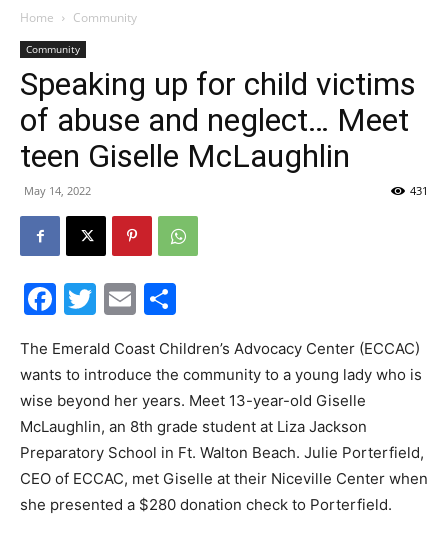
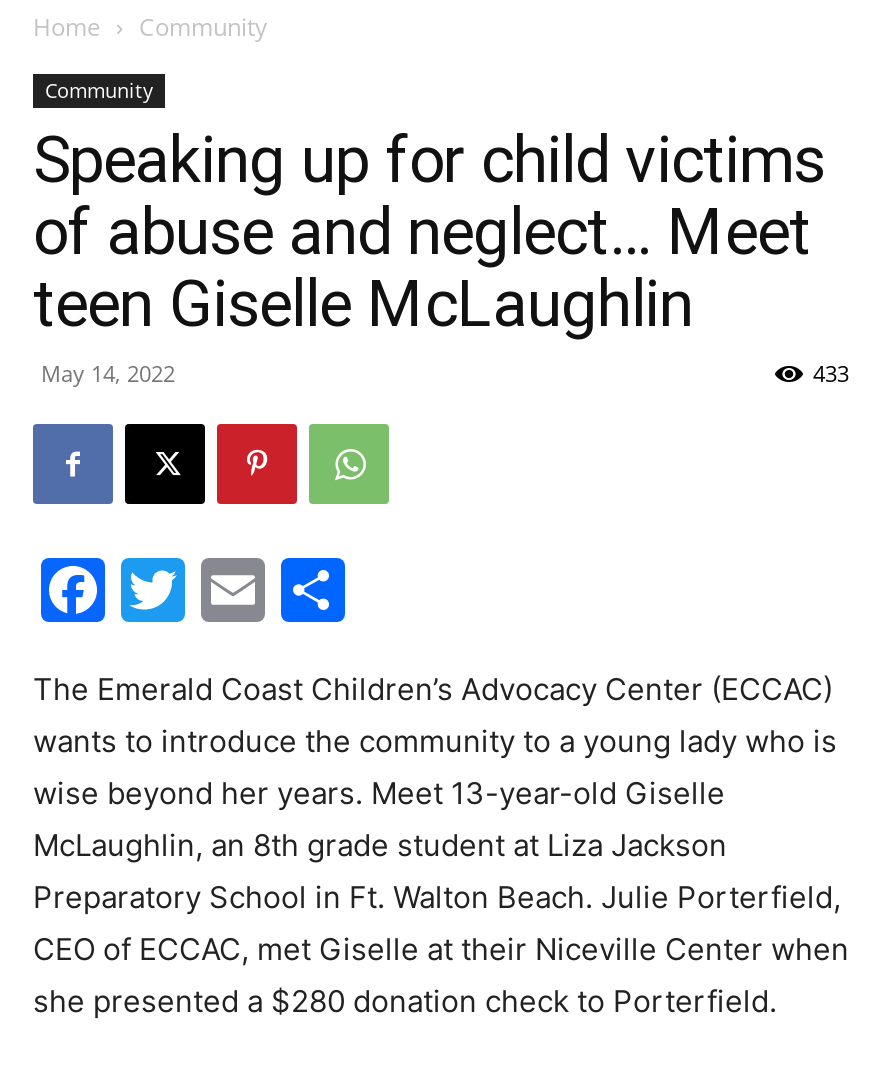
- 431
+ 433
